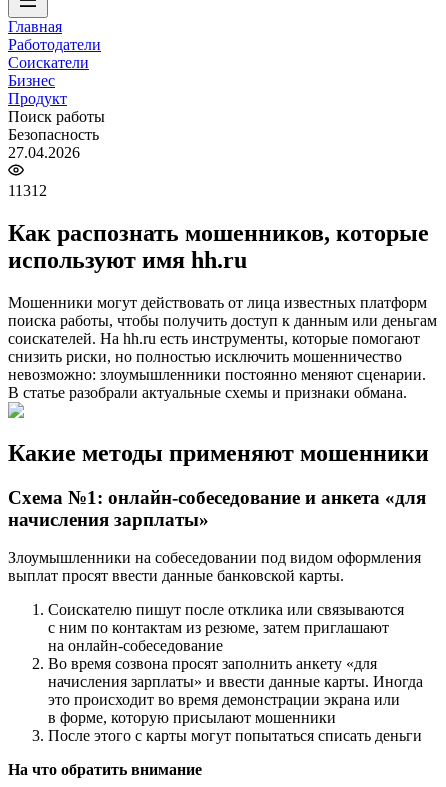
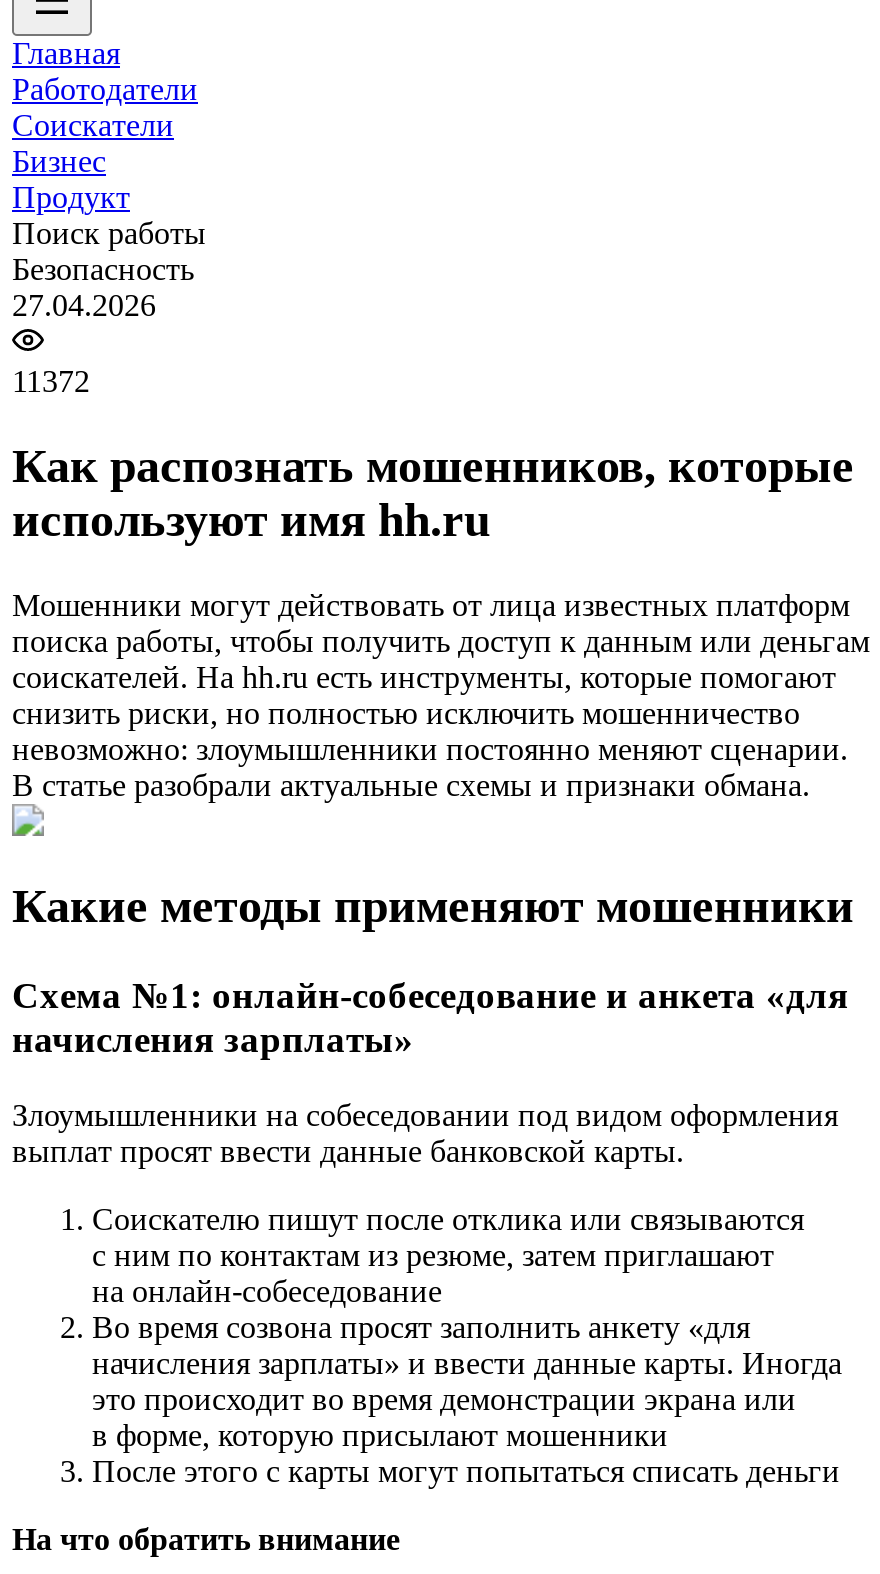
- 11312
+ 11372
